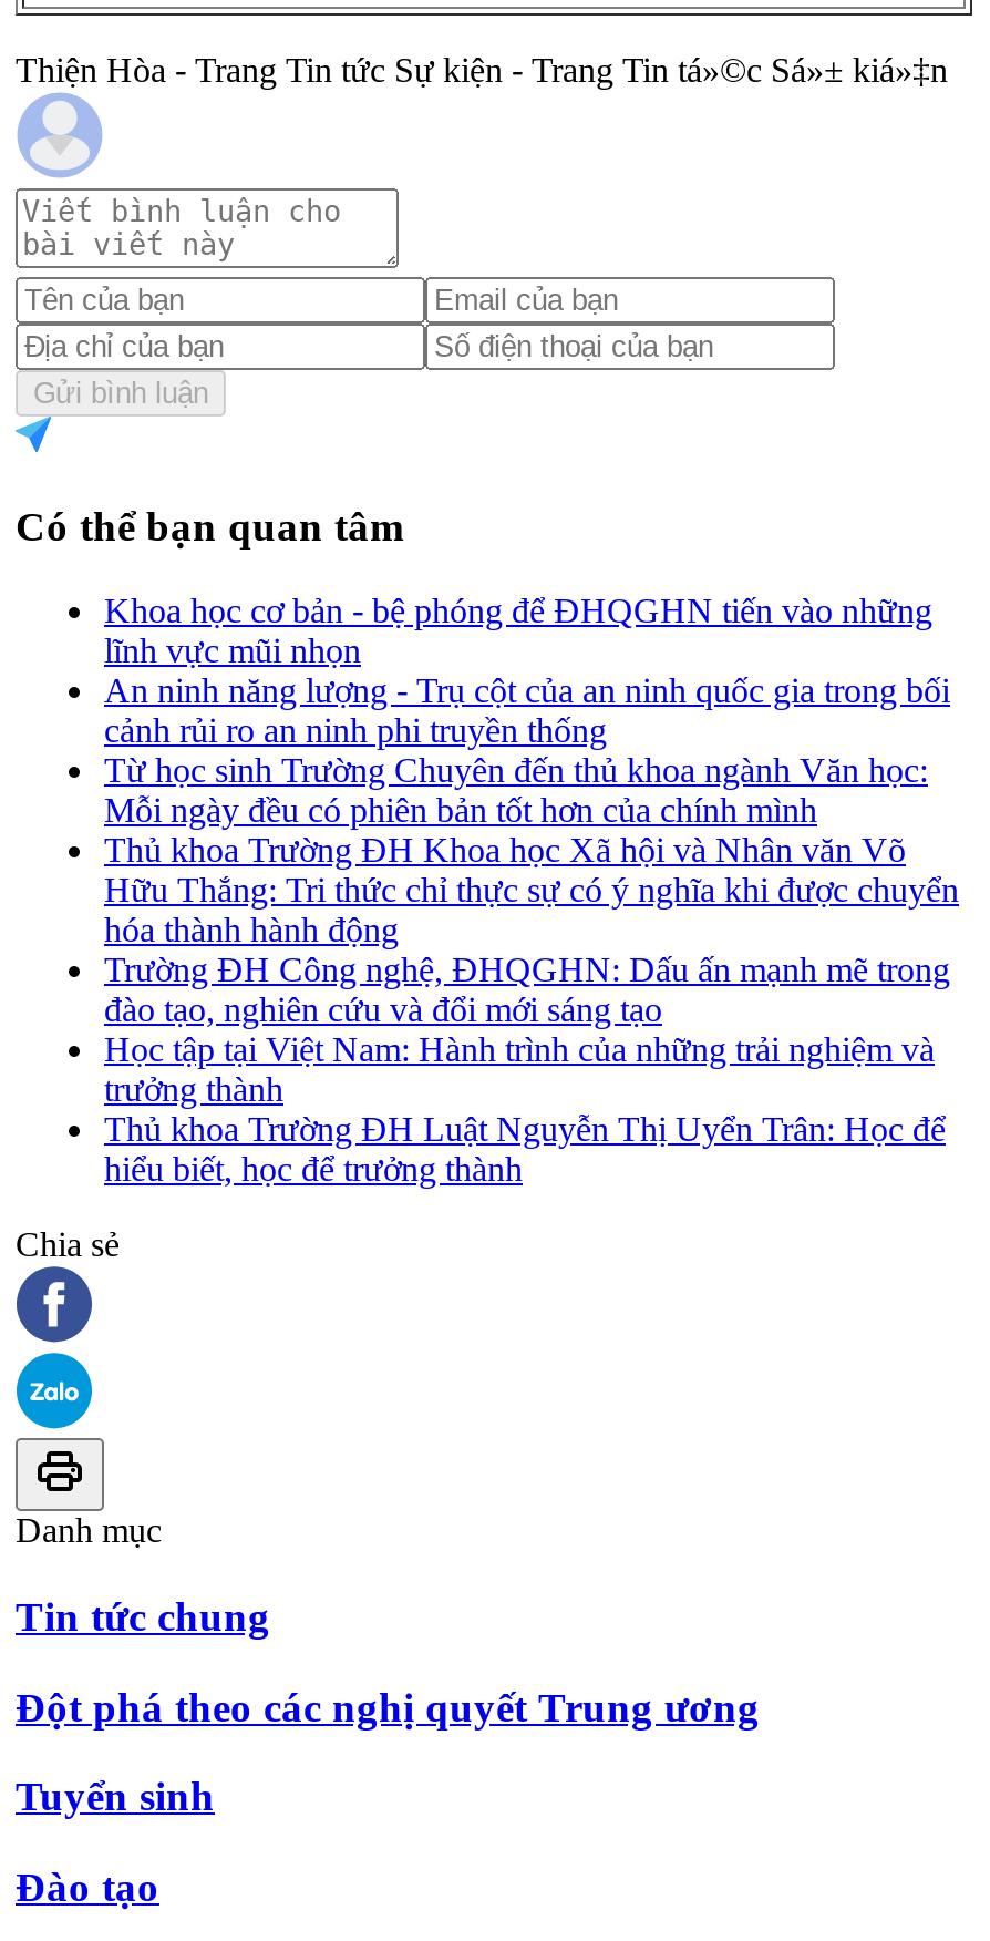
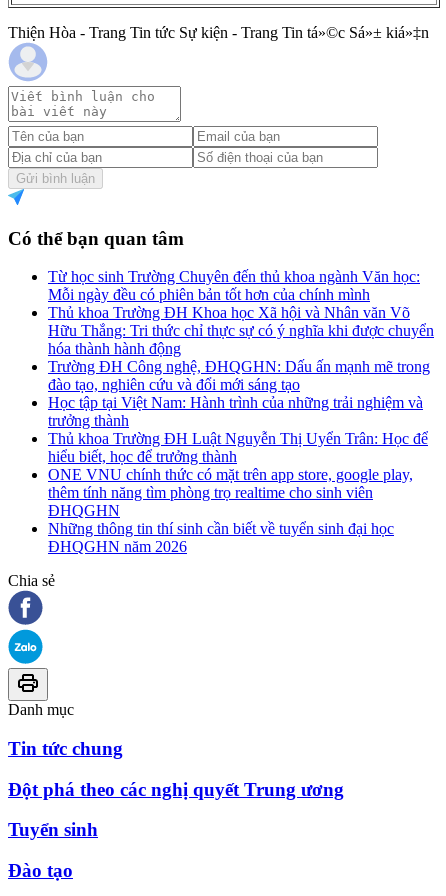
- Khoa học cơ bản - bệ phóng để ĐHQGHN tiến vào những
- lĩnh vực mũi nhọn
- An ninh năng lượng - Trụ cột của an ninh quốc gia trong bối
- cảnh rủi ro an ninh phi truyền thống

moved up: Từ học sinh Trường Chuyên đến thủ khoa ngành Văn học: | Mỗi ngày đều có phiên bản tốt hơn của chính mình | Thủ khoa Trường ĐH Khoa học Xã hội và Nhân văn Võ | ... | Thủ khoa Trường ĐH Luật Nguyễn Thị Uyển Trân: Học để | hiểu biết, học để trưởng thành

+ ONE VNU chính thức có mặt trên app store, google play,
+ thêm tính năng tìm phòng trọ realtime cho sinh viên
+ ĐHQGHN
+ Những thông tin thí sinh cần biết về tuyển sinh đại học
+ ĐHQGHN năm 2026
